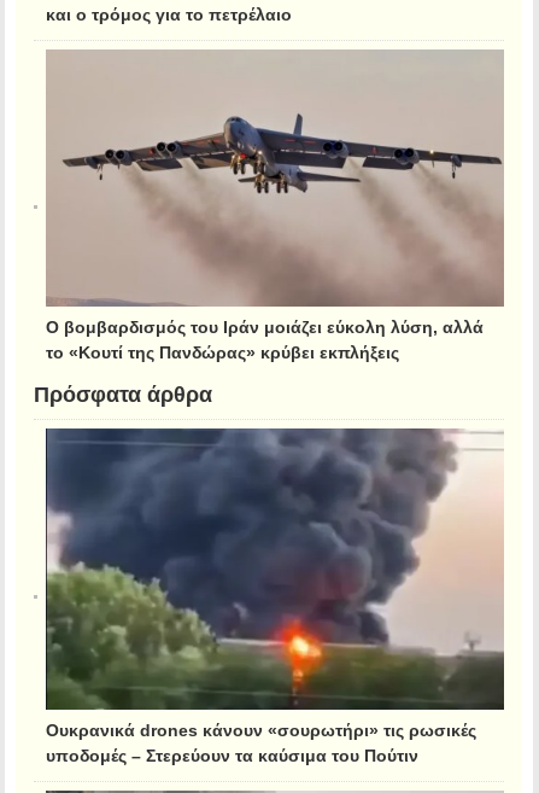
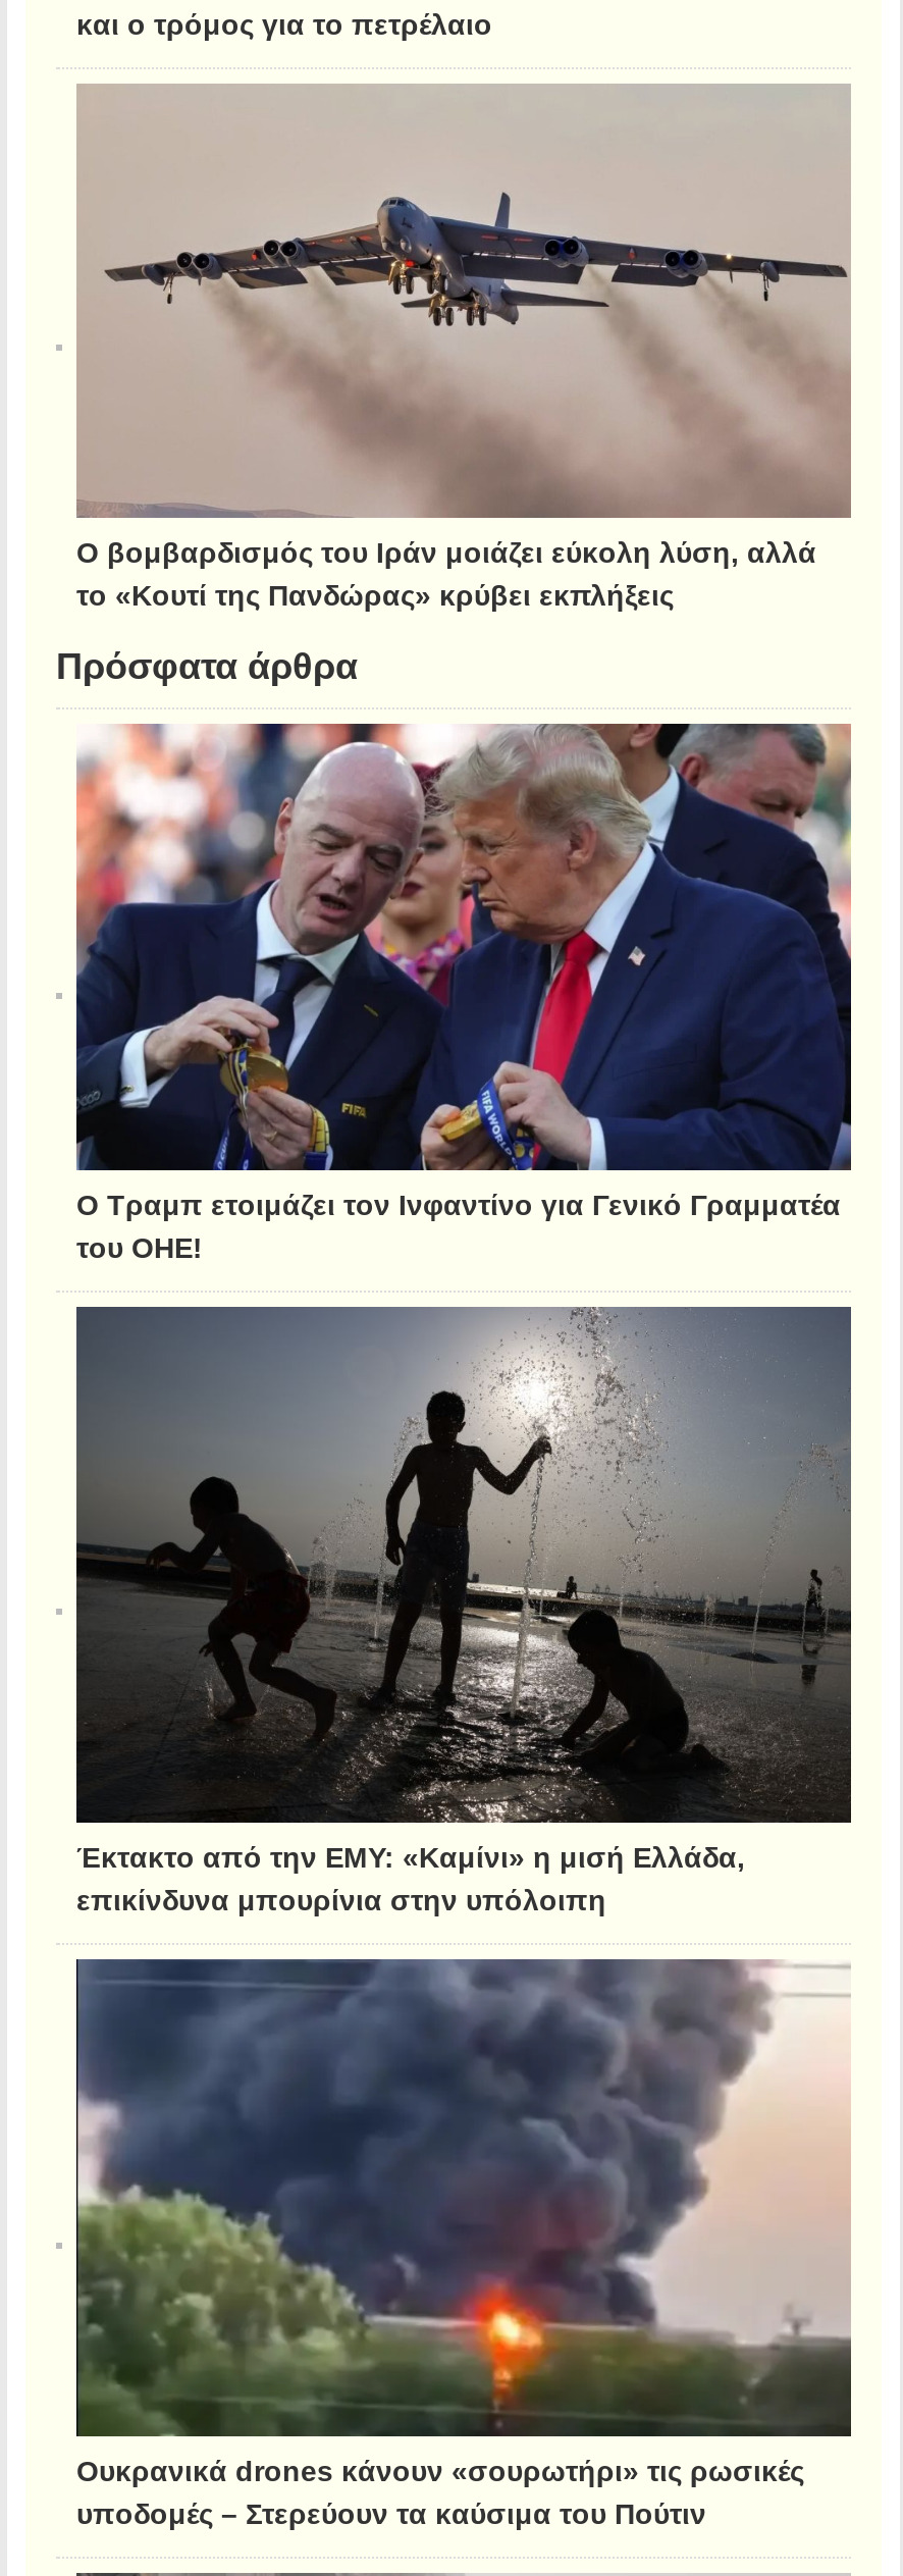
+ [image]
+ Ο Τραμπ ετοιμάζει τον Ινφαντίνο για Γενικό Γραμματέα
+ του ΟΗΕ!

+ [image]
+ Έκτακτο από την ΕΜΥ: «Καμίνι» η μισή Ελλάδα,
+ επικίνδυνα μπουρίνια στην υπόλοιπη
